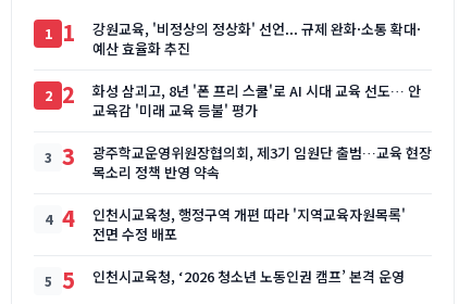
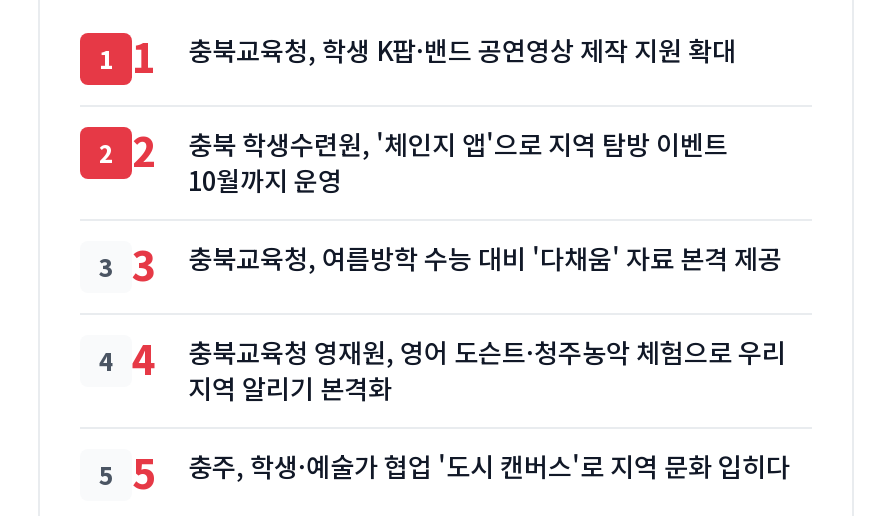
- 강원교육, '비정상의 정상화' 선언... 규제 완화·소통 확대·
- 예산 효율화 추진
+ 충북교육청, 학생 K팝·밴드 공연영상 제작 지원 확대

- 화성 삼괴고, 8년 '폰 프리 스쿨'로 AI 시대 교육 선도… 안
- 교육감 '미래 교육 등불' 평가
+ 충북 학생수련원, '체인지 앱'으로 지역 탐방 이벤트
+ 10월까지 운영

- 광주학교운영위원장협의회, 제3기 임원단 출범…교육 현장
- 목소리 정책 반영 약속
+ 충북교육청, 여름방학 수능 대비 '다채움' 자료 본격 제공

- 인천시교육청, 행정구역 개편 따라 '지역교육자원목록'
- 전면 수정 배포
+ 충북교육청 영재원, 영어 도슨트·청주농악 체험으로 우리
+ 지역 알리기 본격화

- 인천시교육청, ‘2026 청소년 노동인권 캠프’ 본격 운영
+ 충주, 학생·예술가 협업 '도시 캔버스'로 지역 문화 입히다
